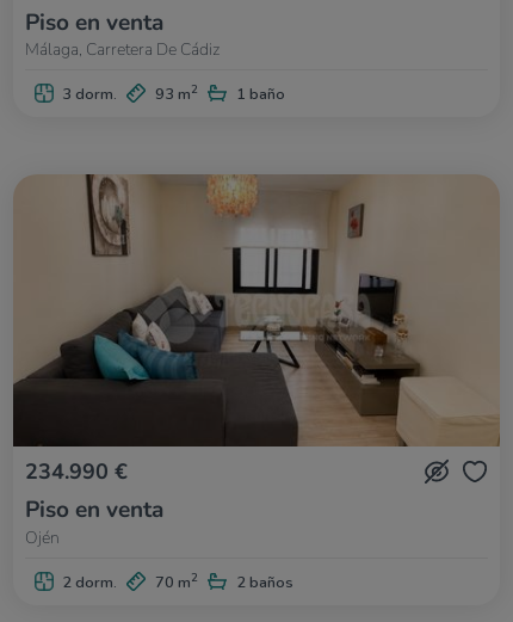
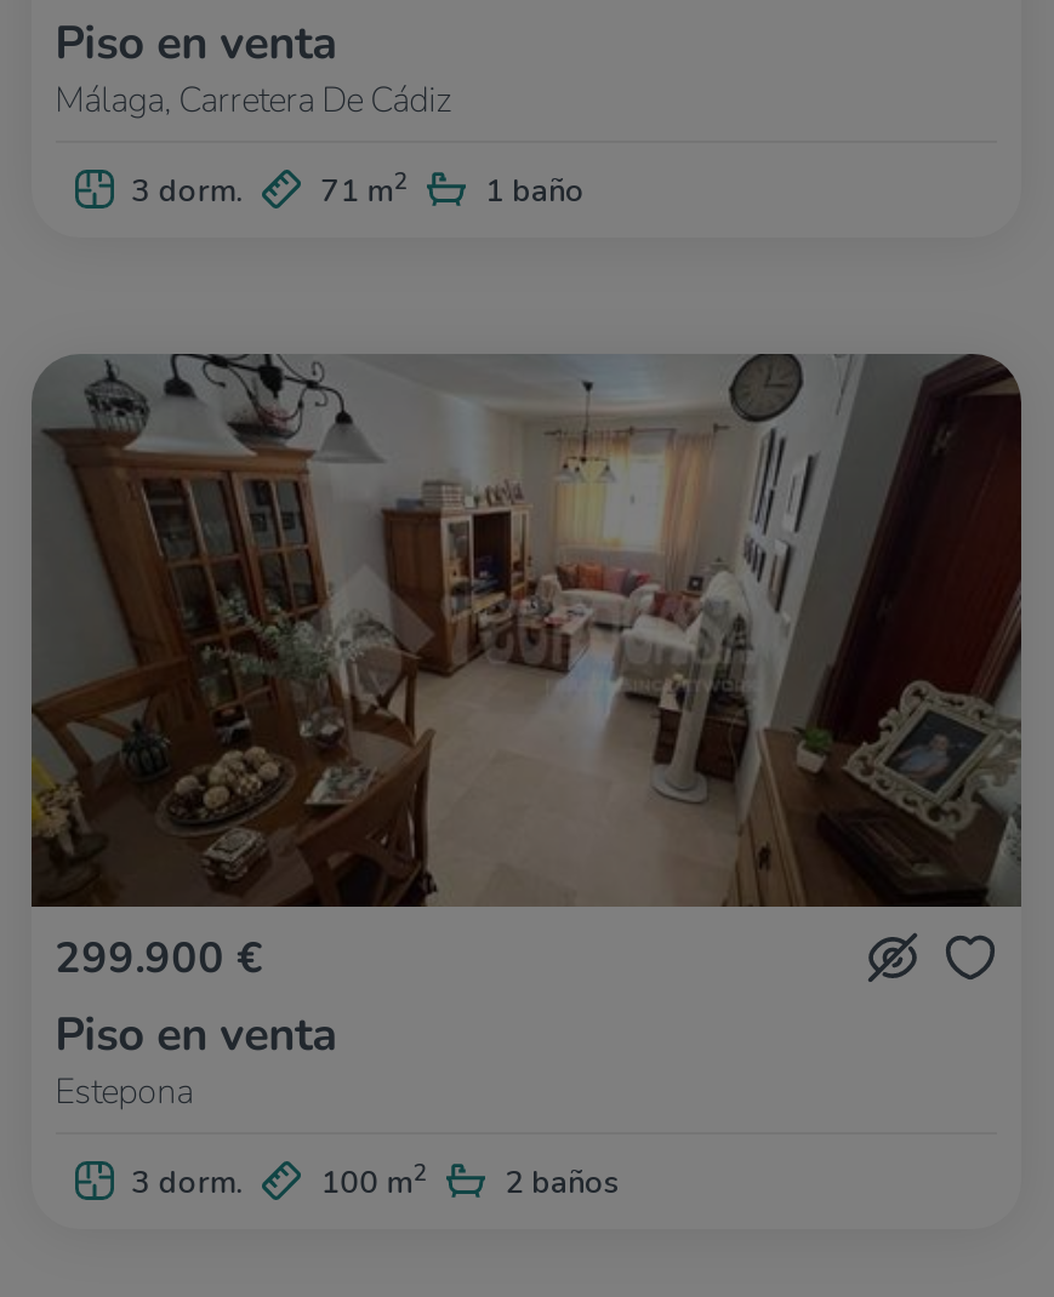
- 3 dorm. 93 m2 1 baño
+ 3 dorm. 71 m2 1 baño

- [image]
- 234.990 €
+ [image]
+ 299.900 €

- Ojén
+ Estepona

- 2 dorm.
- 70 m2
+ 3 dorm.
+ 100 m2
